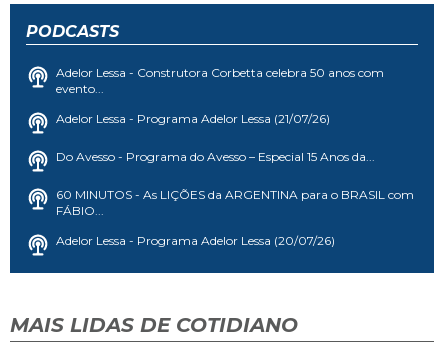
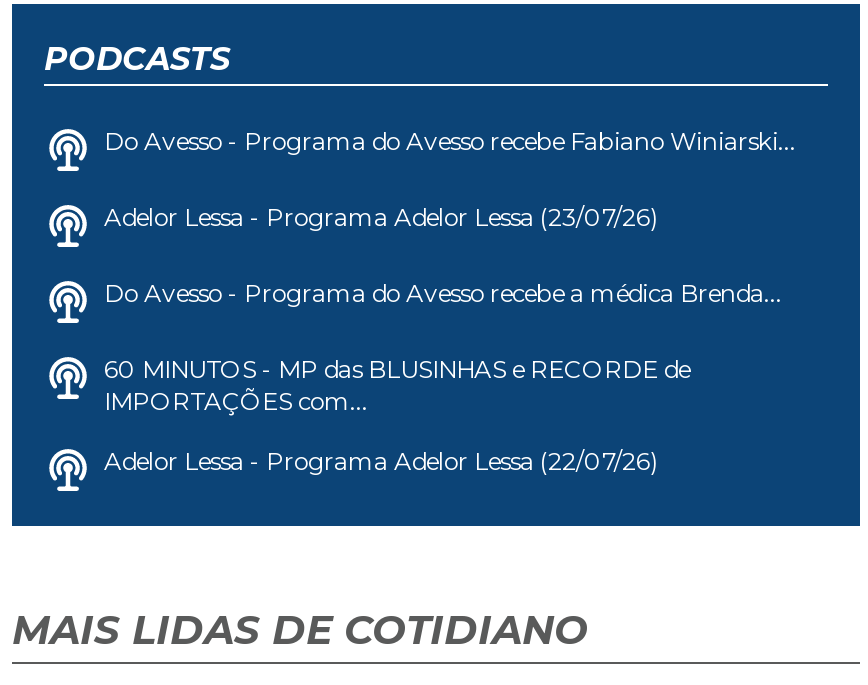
- Adelor Lessa - Construtora Corbetta celebra 50 anos com
- evento...
+ Do Avesso - Programa do Avesso recebe Fabiano Winiarski...

- Adelor Lessa - Programa Adelor Lessa (21/07/26)
+ Adelor Lessa - Programa Adelor Lessa (23/07/26)

- Do Avesso - Programa do Avesso – Especial 15 Anos da...
+ Do Avesso - Programa do Avesso recebe a médica Brenda...

- 60 MINUTOS - As LIÇÕES da ARGENTINA para o BRASIL com
- FÁBIO...
+ 60 MINUTOS - MP das BLUSINHAS e RECORDE de
+ IMPORTAÇÕES com...

- Adelor Lessa - Programa Adelor Lessa (20/07/26)
+ Adelor Lessa - Programa Adelor Lessa (22/07/26)
